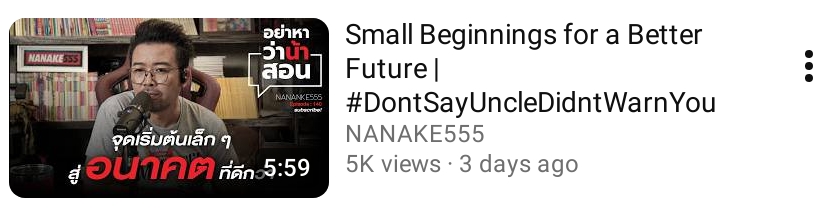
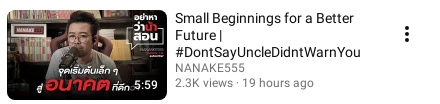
- 5K views
+ 2.3K views

- 3 days ago
+ 19 hours ago
